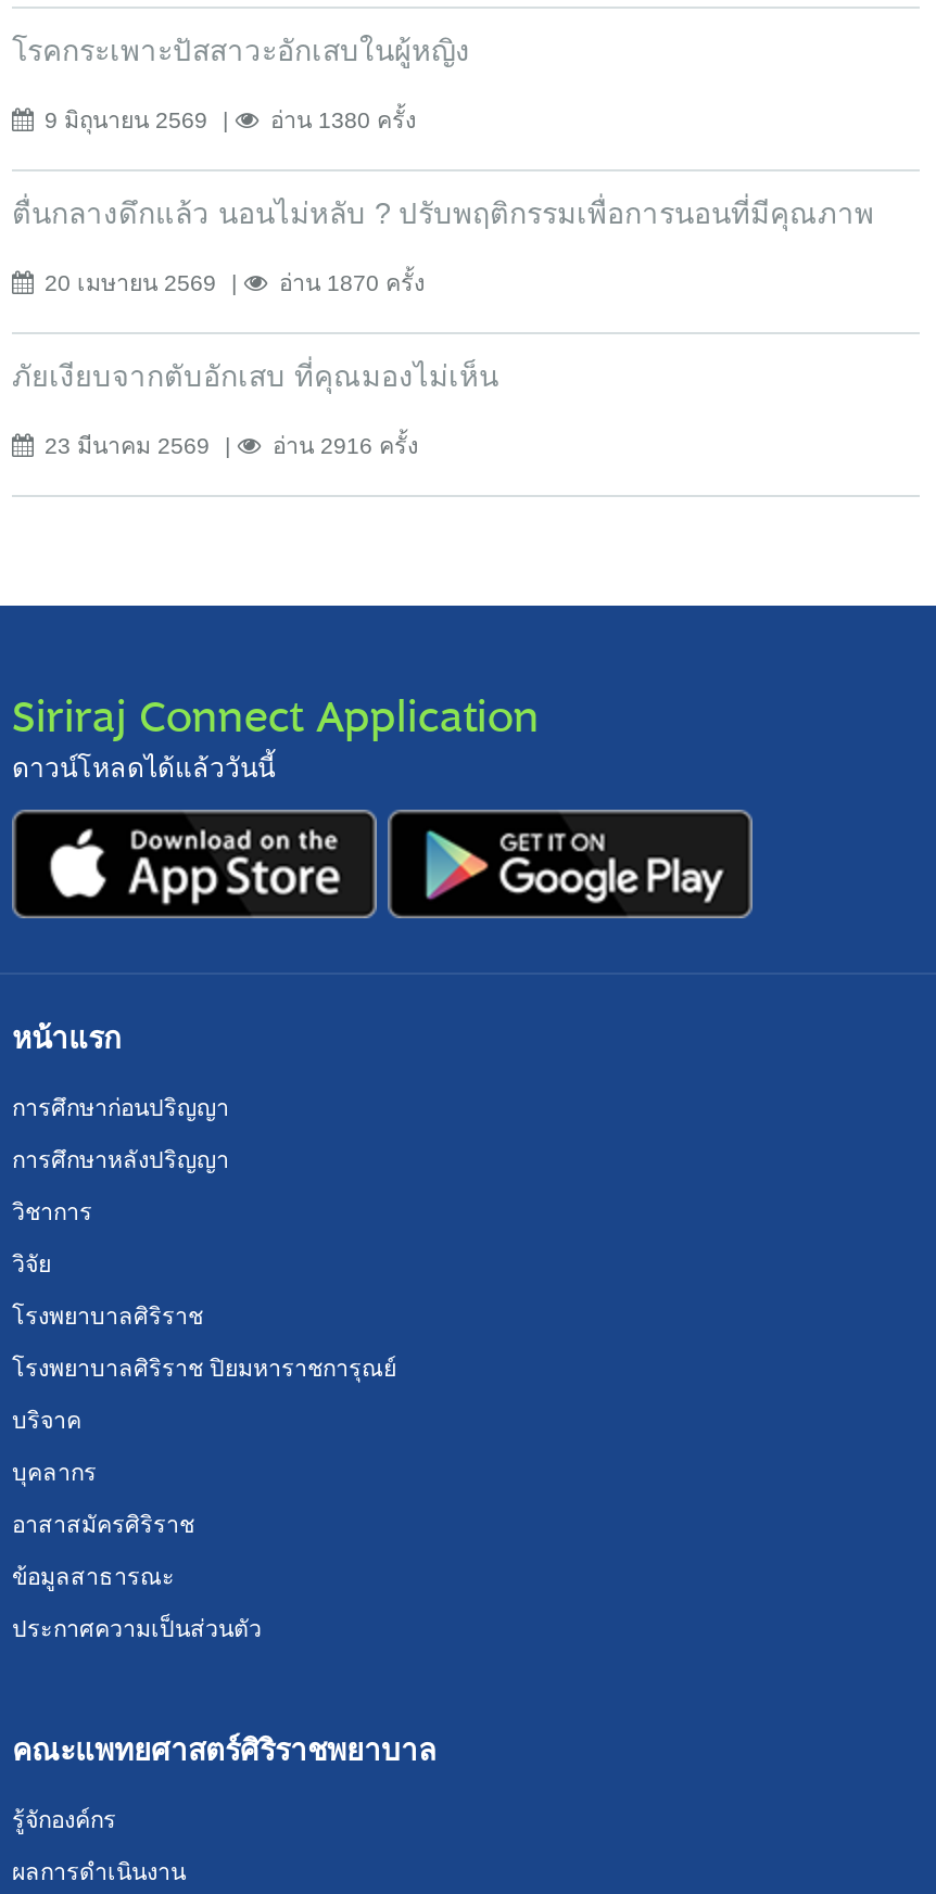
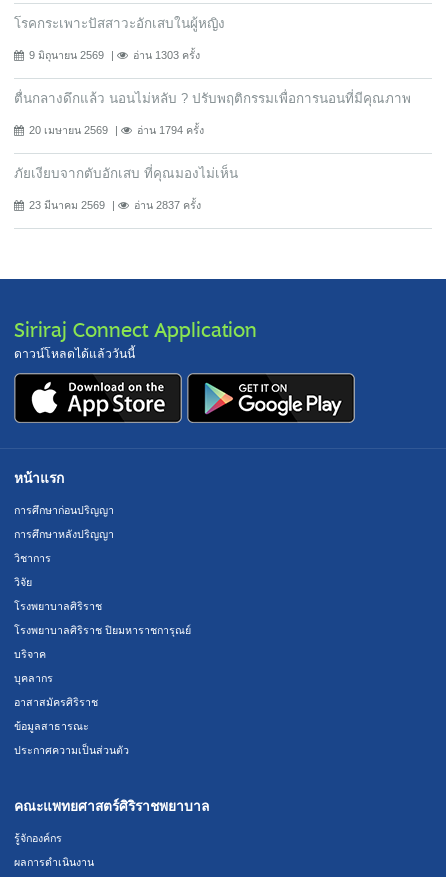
- อ่าน 1380 ครั้ง
+ อ่าน 1303 ครั้ง

- อ่าน 1870 ครั้ง
+ อ่าน 1794 ครั้ง

- อ่าน 2916 ครั้ง
+ อ่าน 2837 ครั้ง
